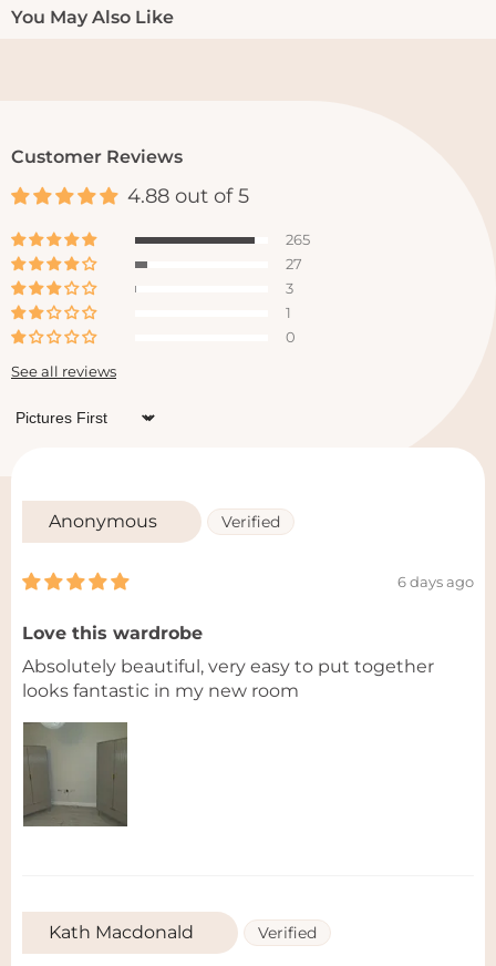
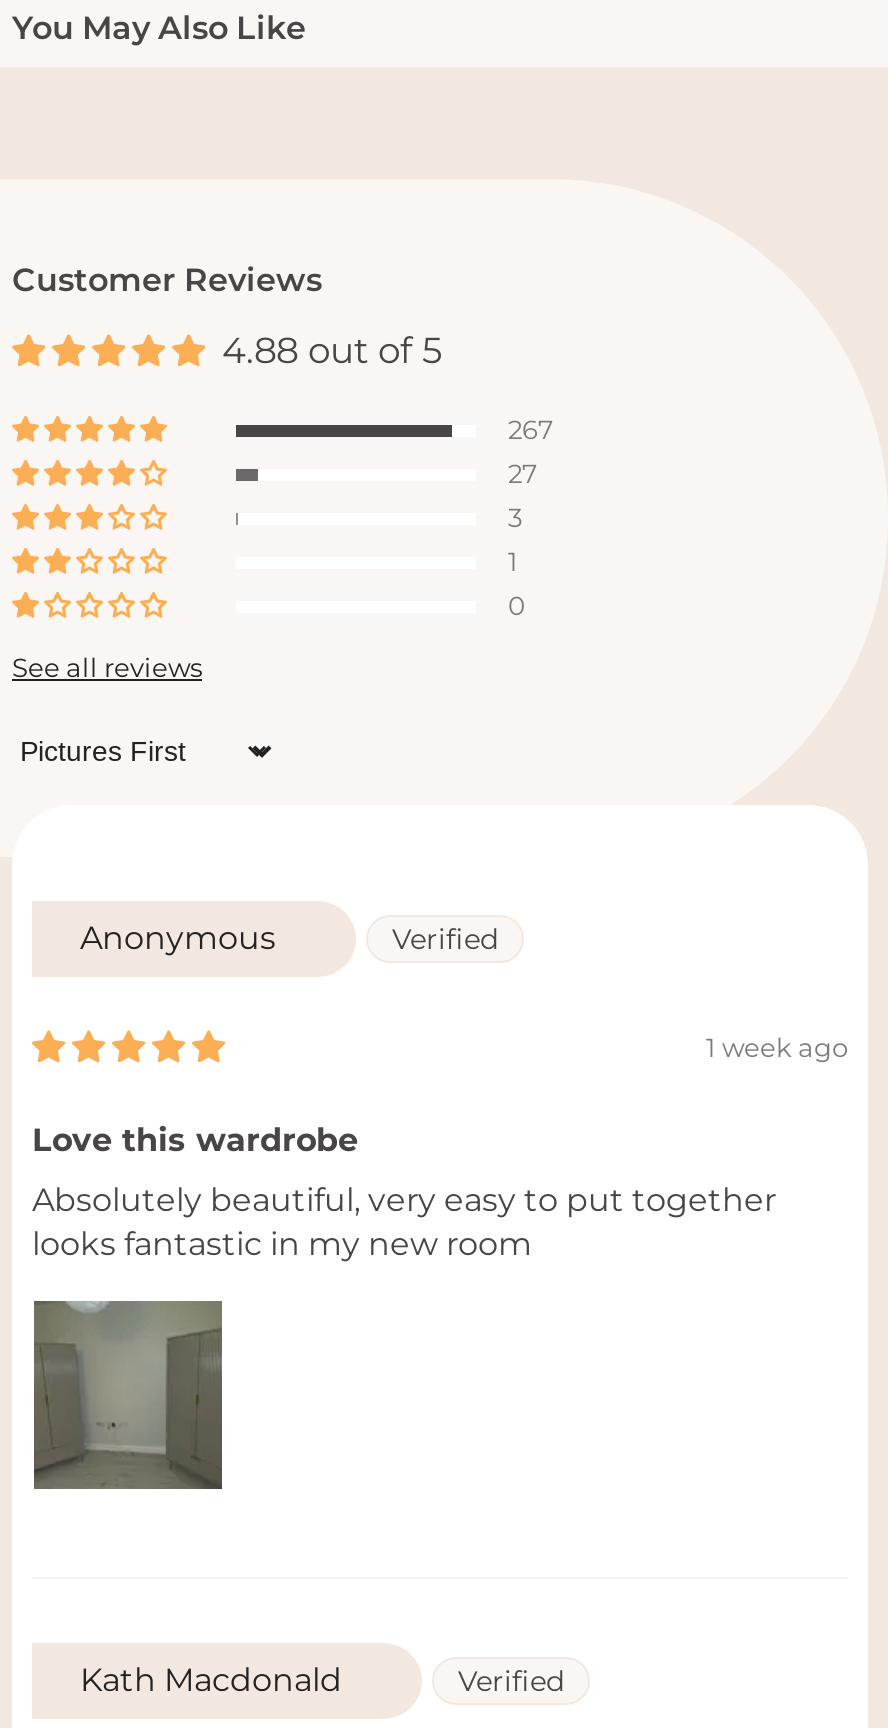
- 265
+ 267

- 6 days ago
+ 1 week ago
